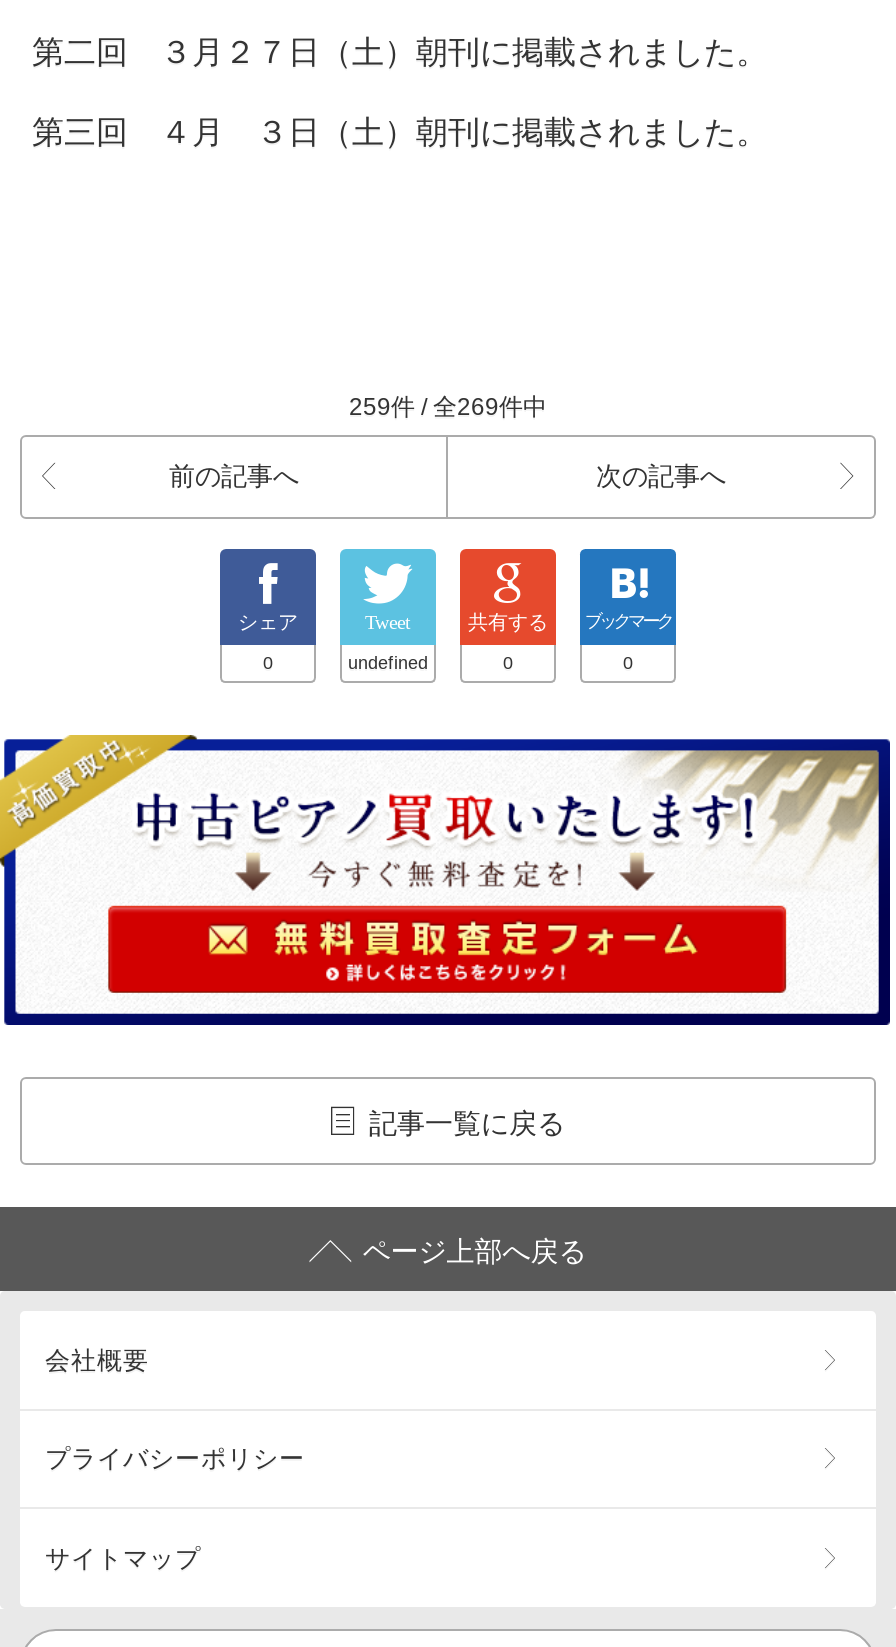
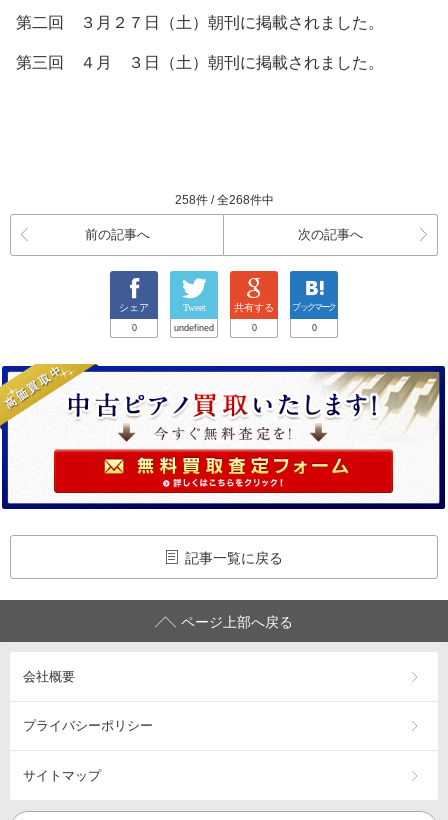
- 259件 / 全269件中
+ 258件 / 全268件中
